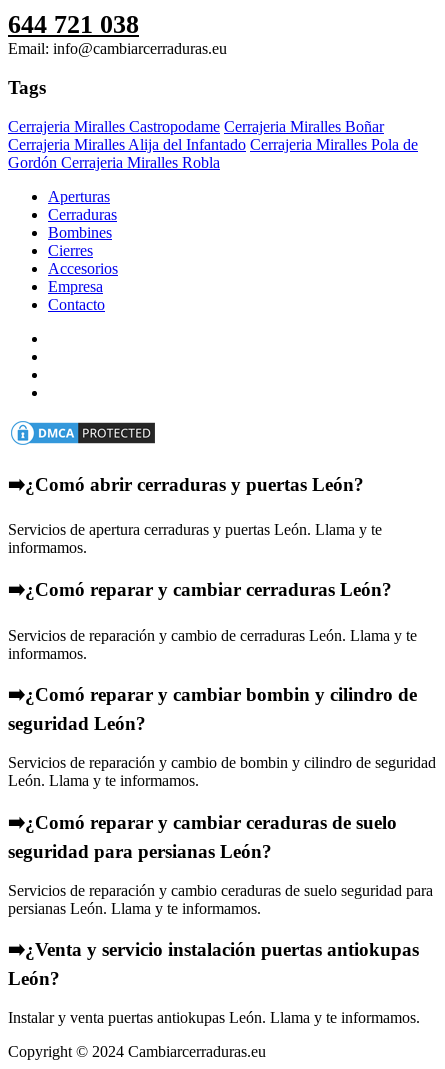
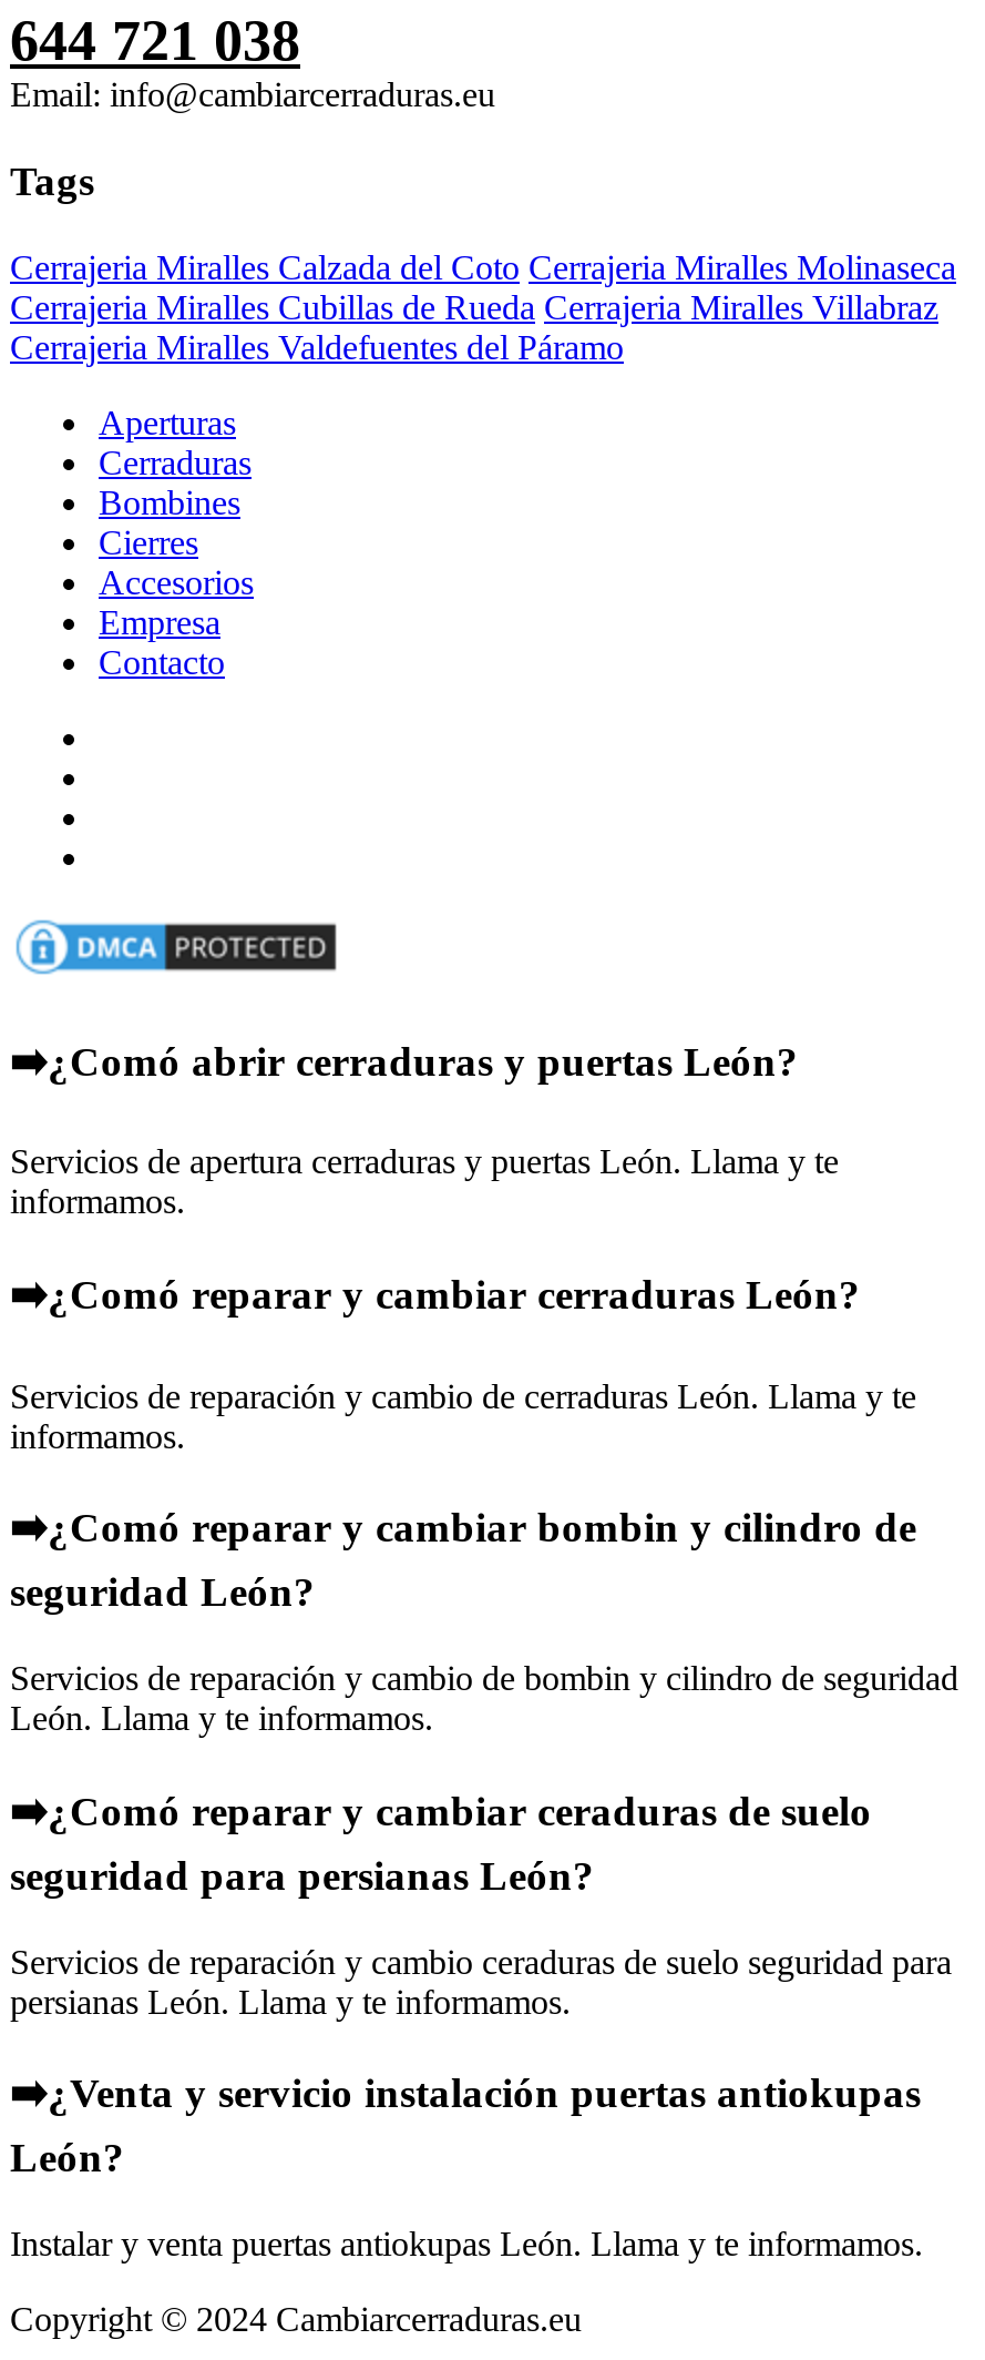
- Cerrajeria Miralles Castropodame Cerrajeria Miralles Boñar
- Cerrajeria Miralles Alija del Infantado Cerrajeria Miralles Pola de
- Gordón Cerrajeria Miralles Robla
+ Cerrajeria Miralles Calzada del Coto Cerrajeria Miralles Molinaseca
+ Cerrajeria Miralles Cubillas de Rueda Cerrajeria Miralles Villabraz
+ Cerrajeria Miralles Valdefuentes del Páramo
